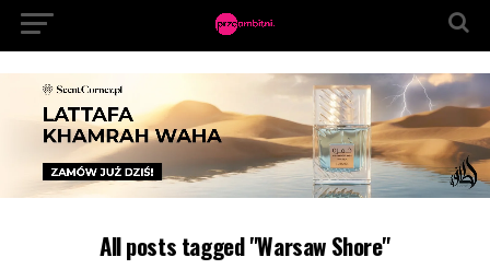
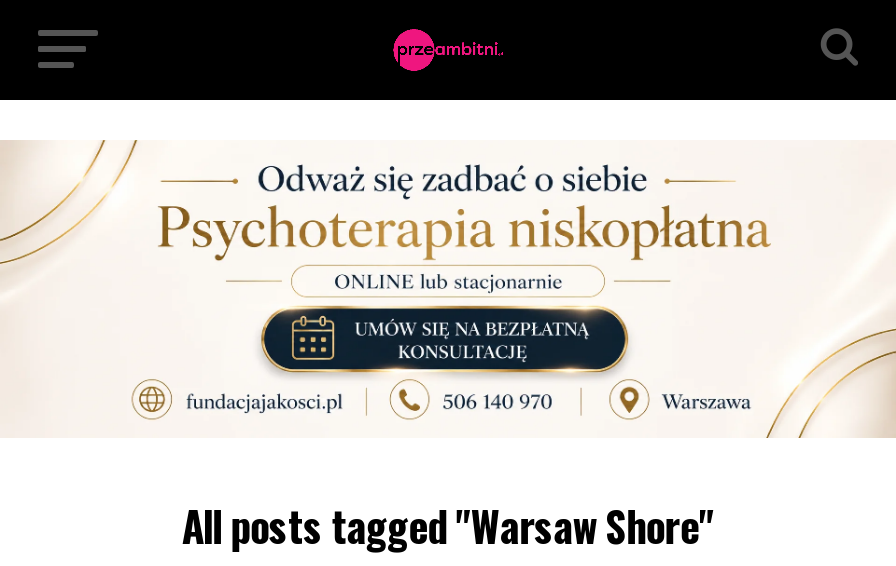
- [image]
+ [image]
